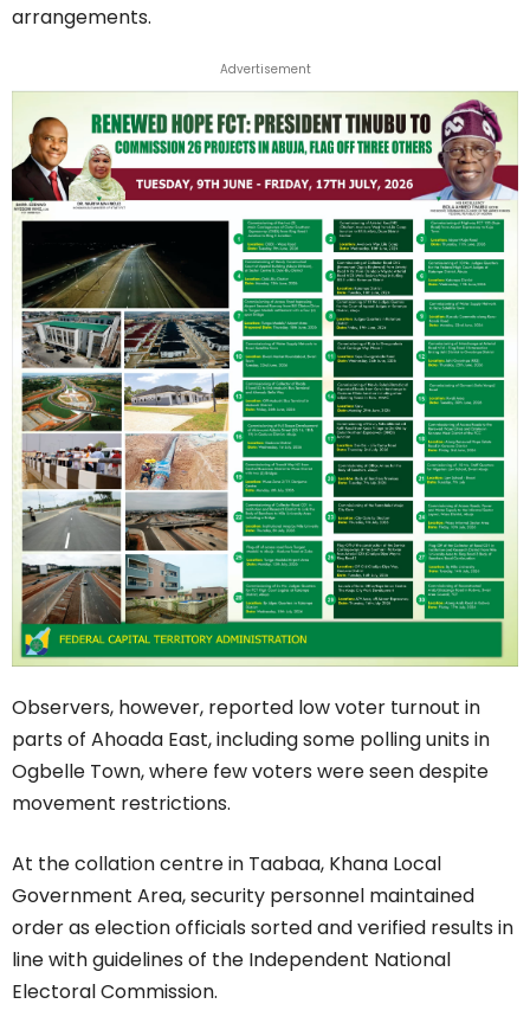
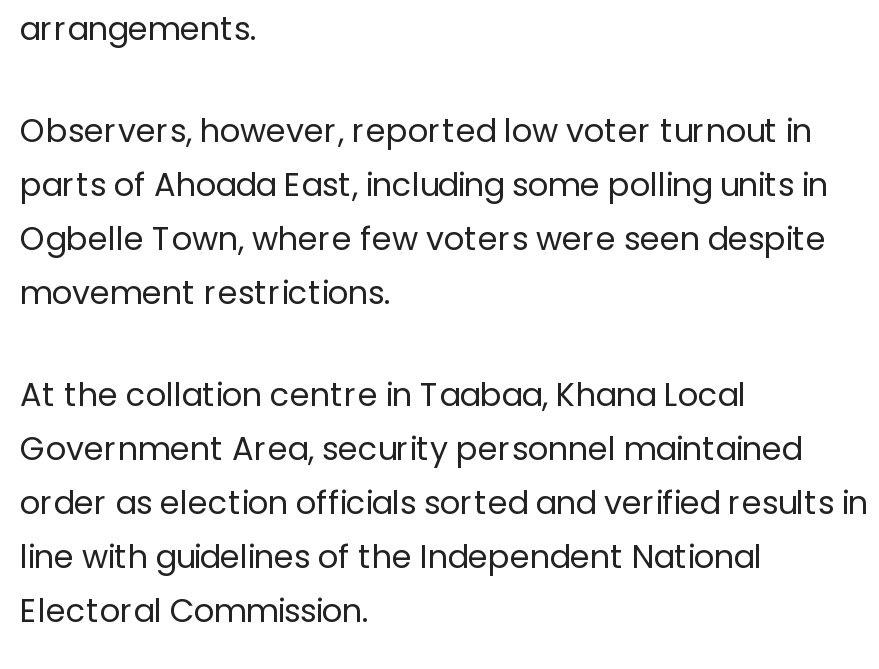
- Advertisement

- [image]
